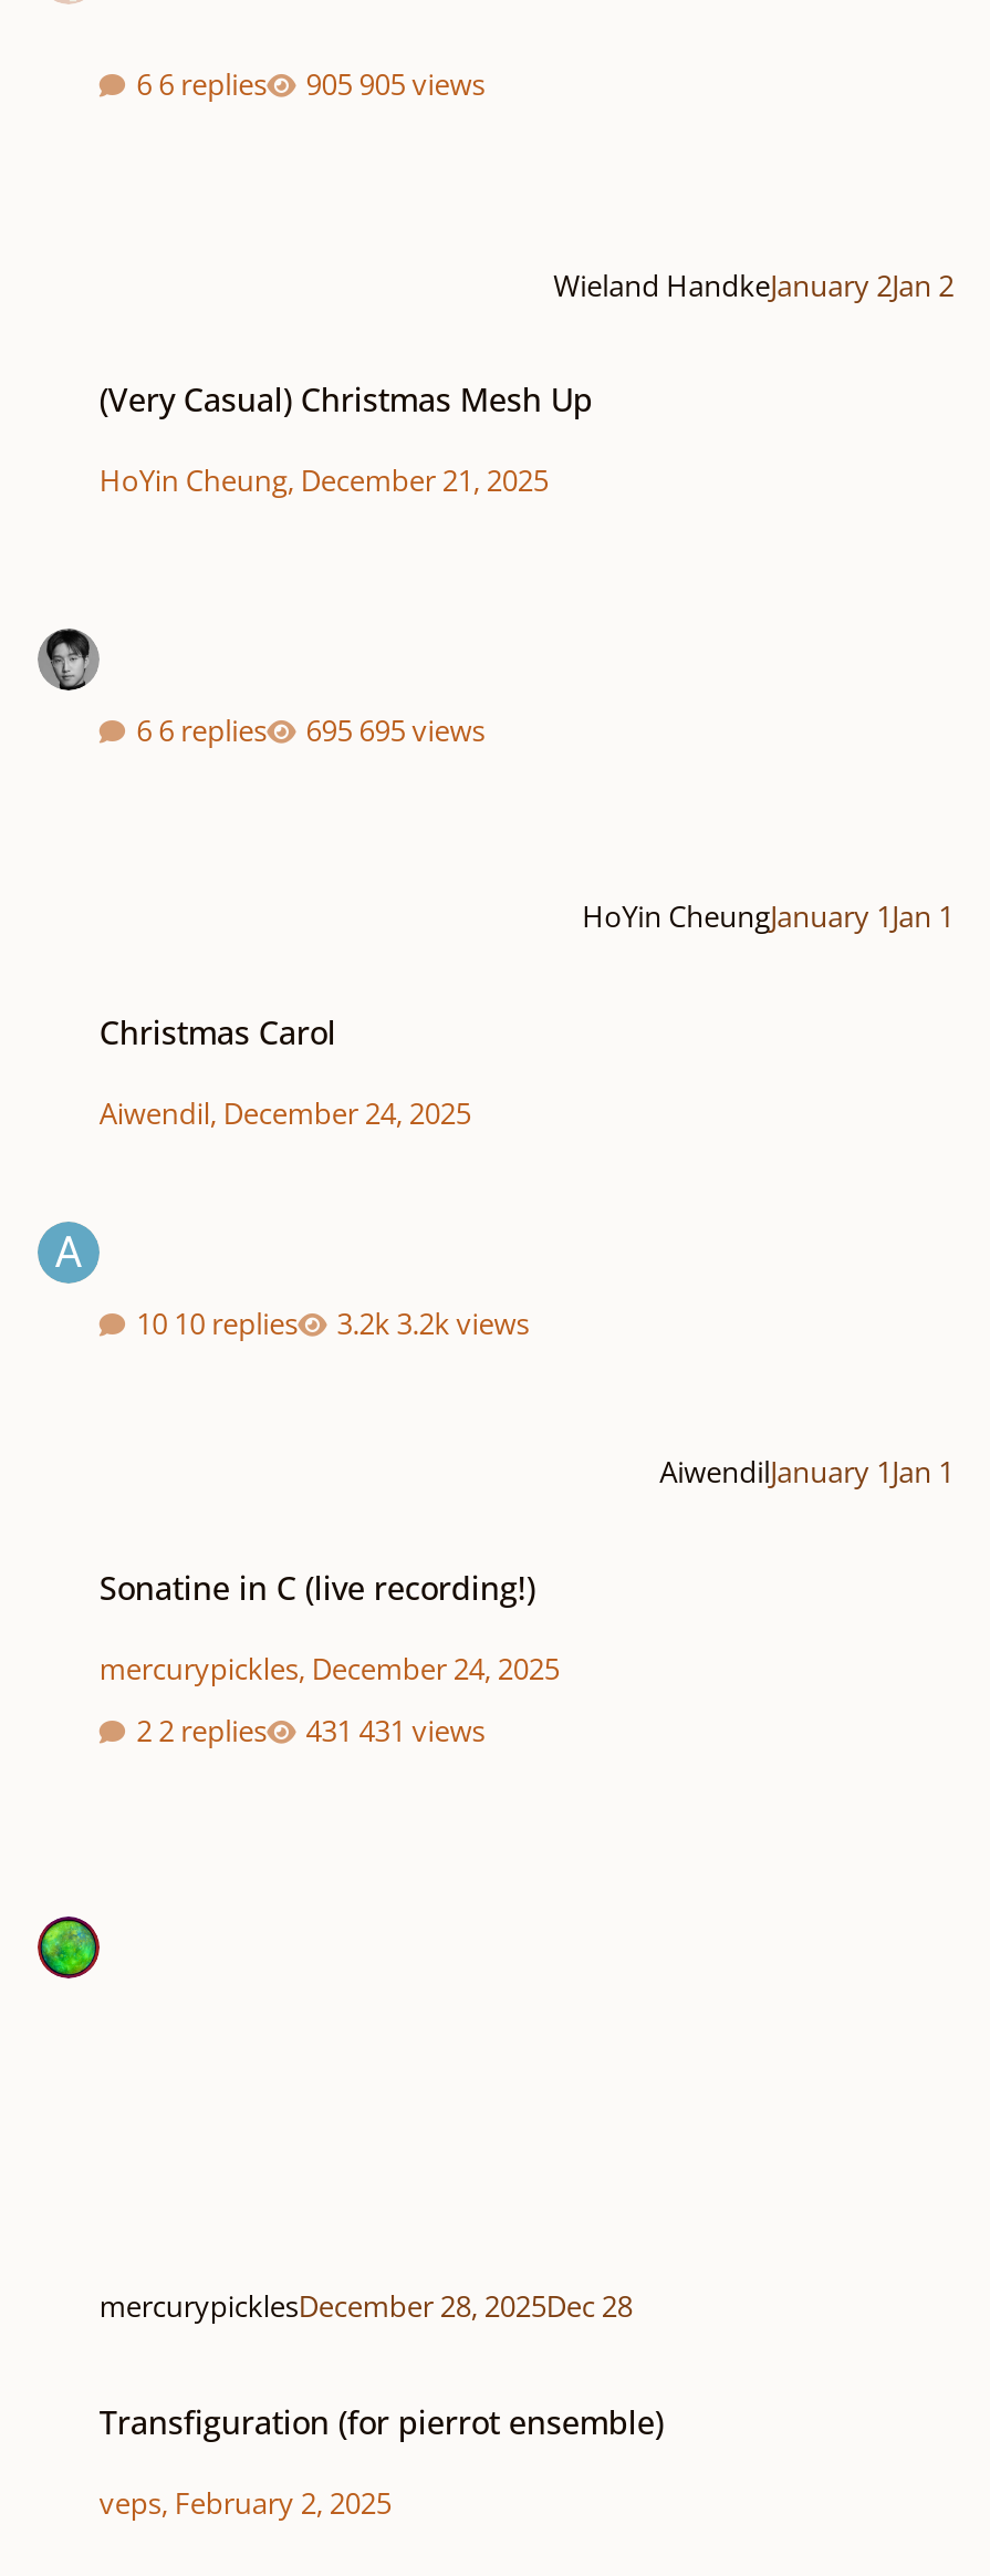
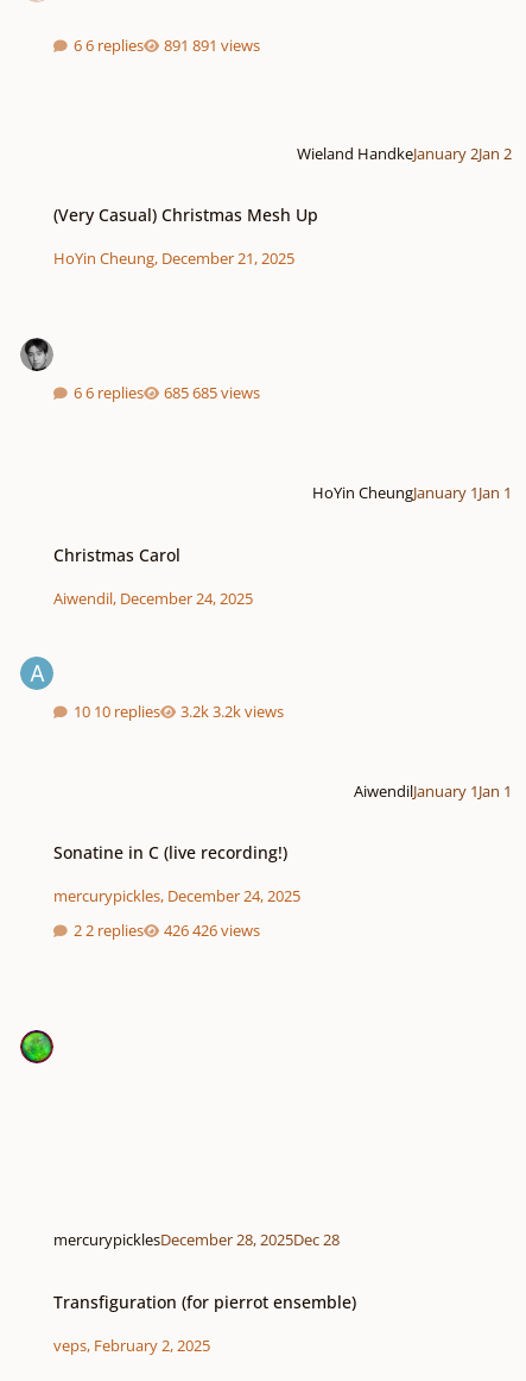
- 905 views
+ 891 views

- 695 views
+ 685 views

- 431 views
+ 426 views
